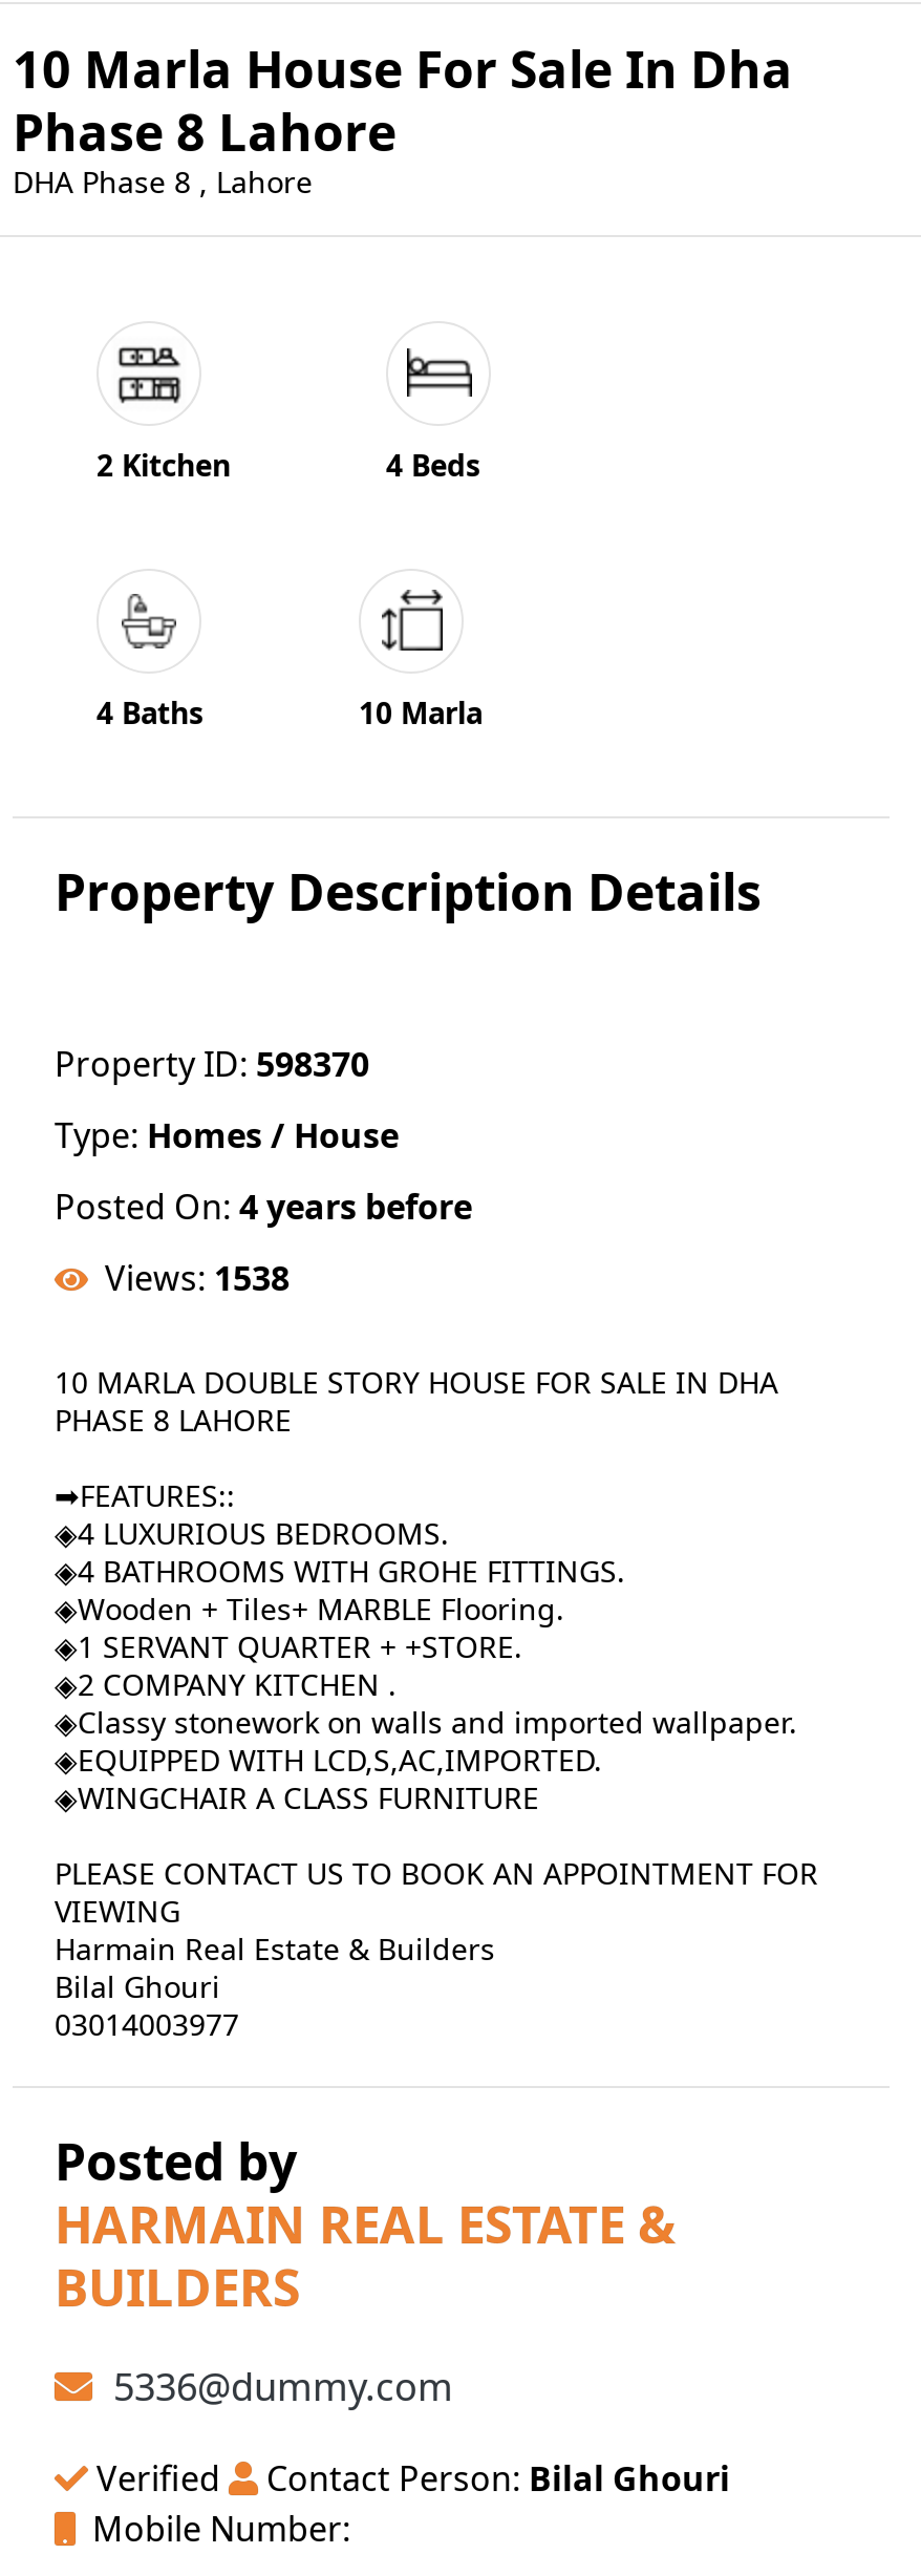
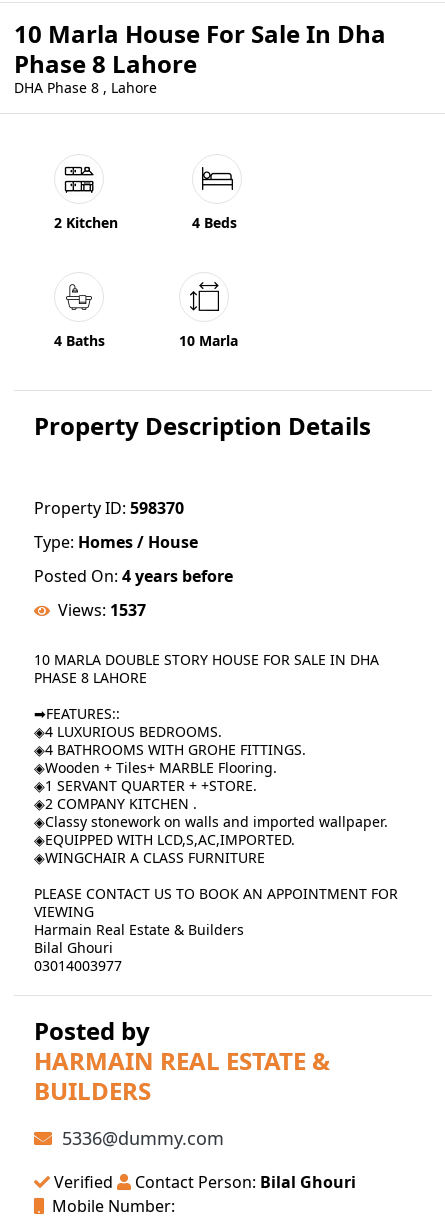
- Views: 1538
+ Views: 1537
